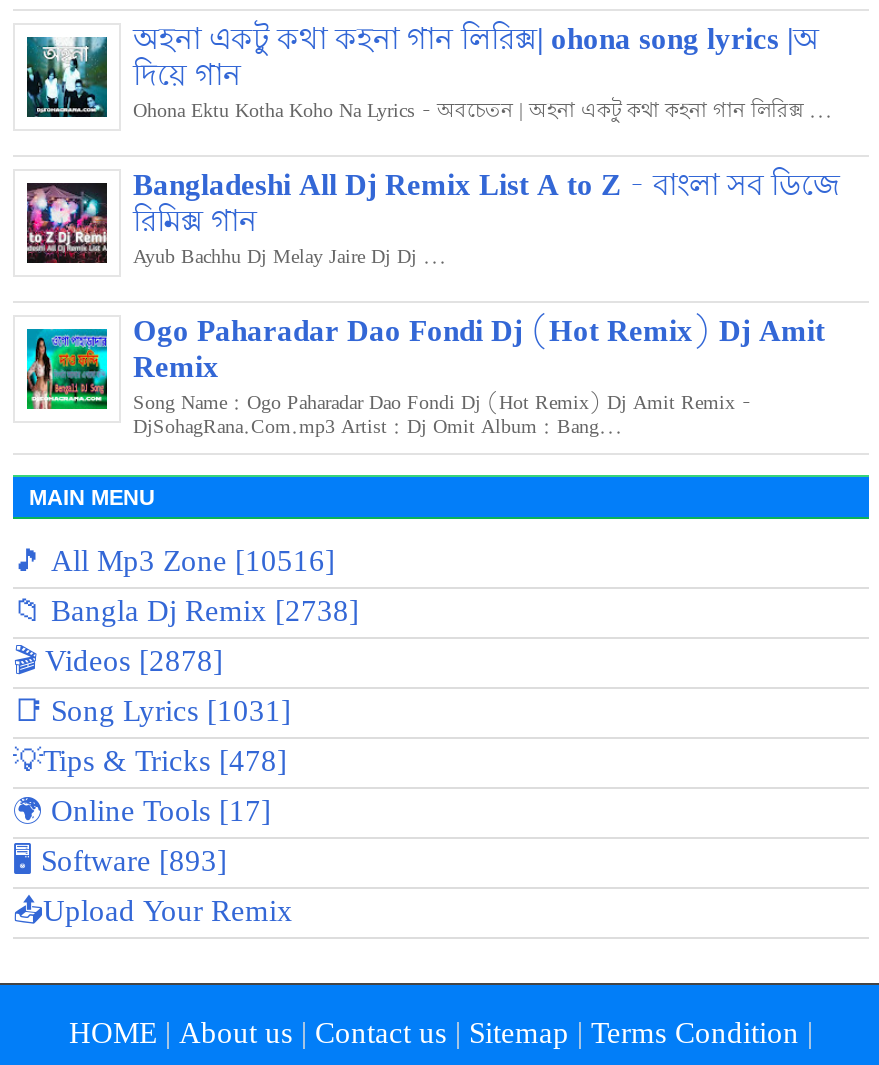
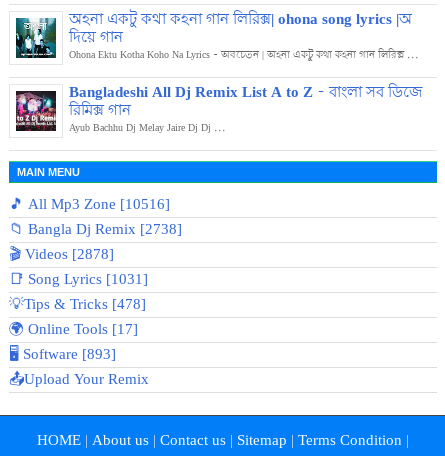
- [image]
- Ogo Paharadar Dao Fondi Dj (Hot Remix) Dj Amit
- Remix
- Song Name : Ogo Paharadar Dao Fondi Dj (Hot Remix) Dj Amit Remix -
- DjSohagRana.Com.mp3 Artist : Dj Omit Album : Bang...
